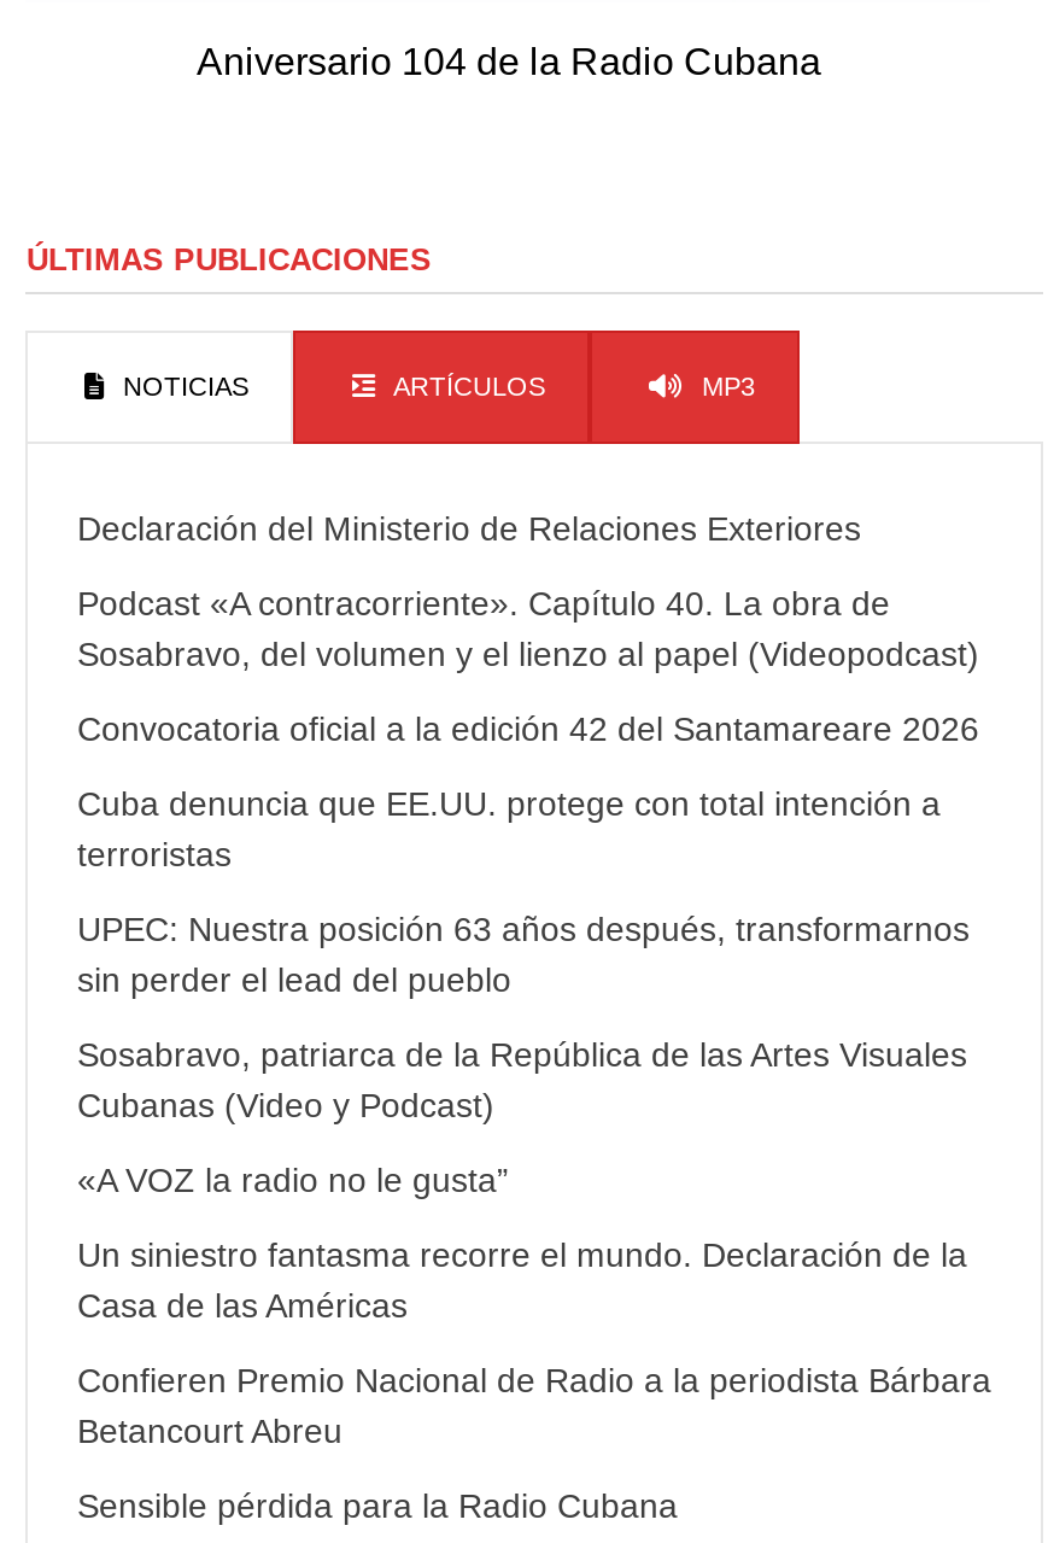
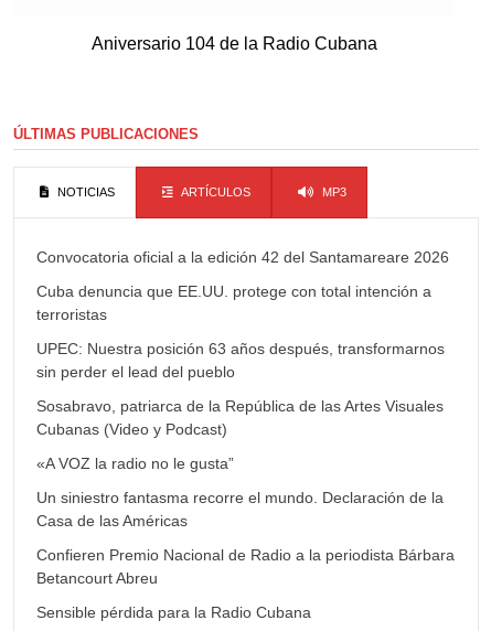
- Declaración del Ministerio de Relaciones Exteriores
- Podcast «A contracorriente». Capítulo 40. La obra de
- Sosabravo, del volumen y el lienzo al papel (Videopodcast)
